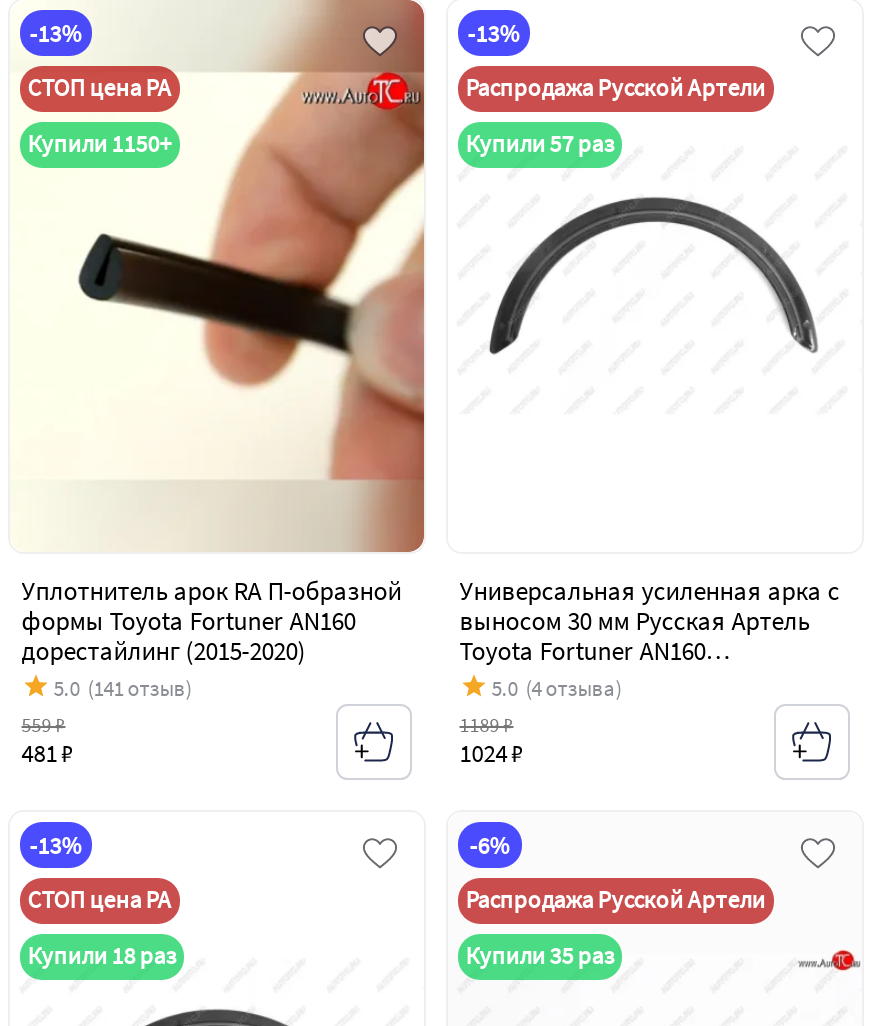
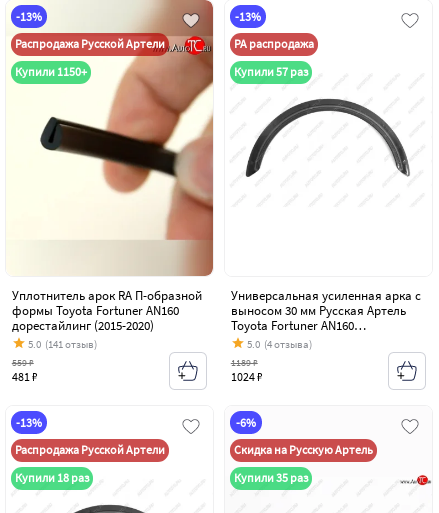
- СТОП цена РА
+ Распродажа Русской Артели

- Распродажа Русской Артели
+ РА распродажа

- СТОП цена РА
+ Распродажа Русской Артели

- Распродажа Русской Артели
+ Скидка на Русскую Артель
